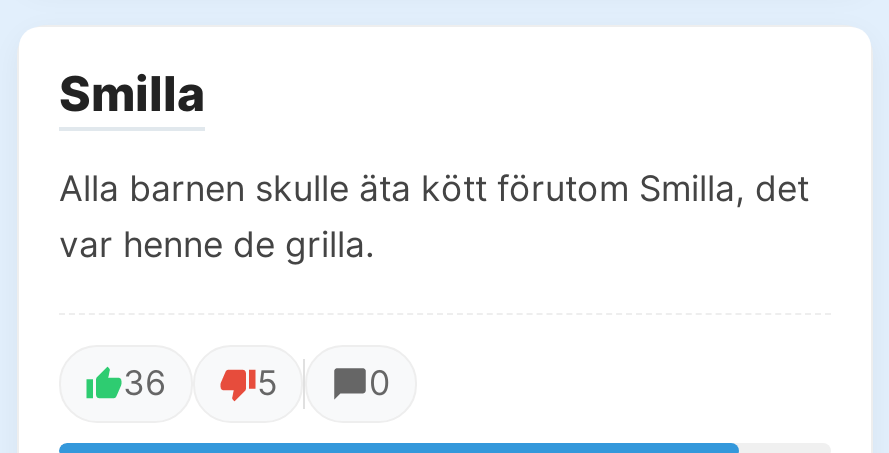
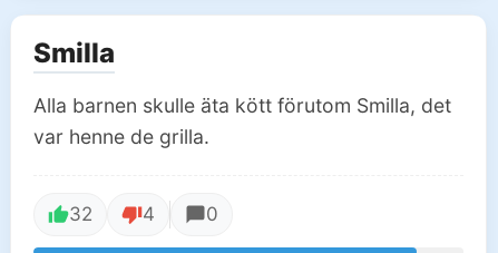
- 36
+ 32

- 5
+ 4
